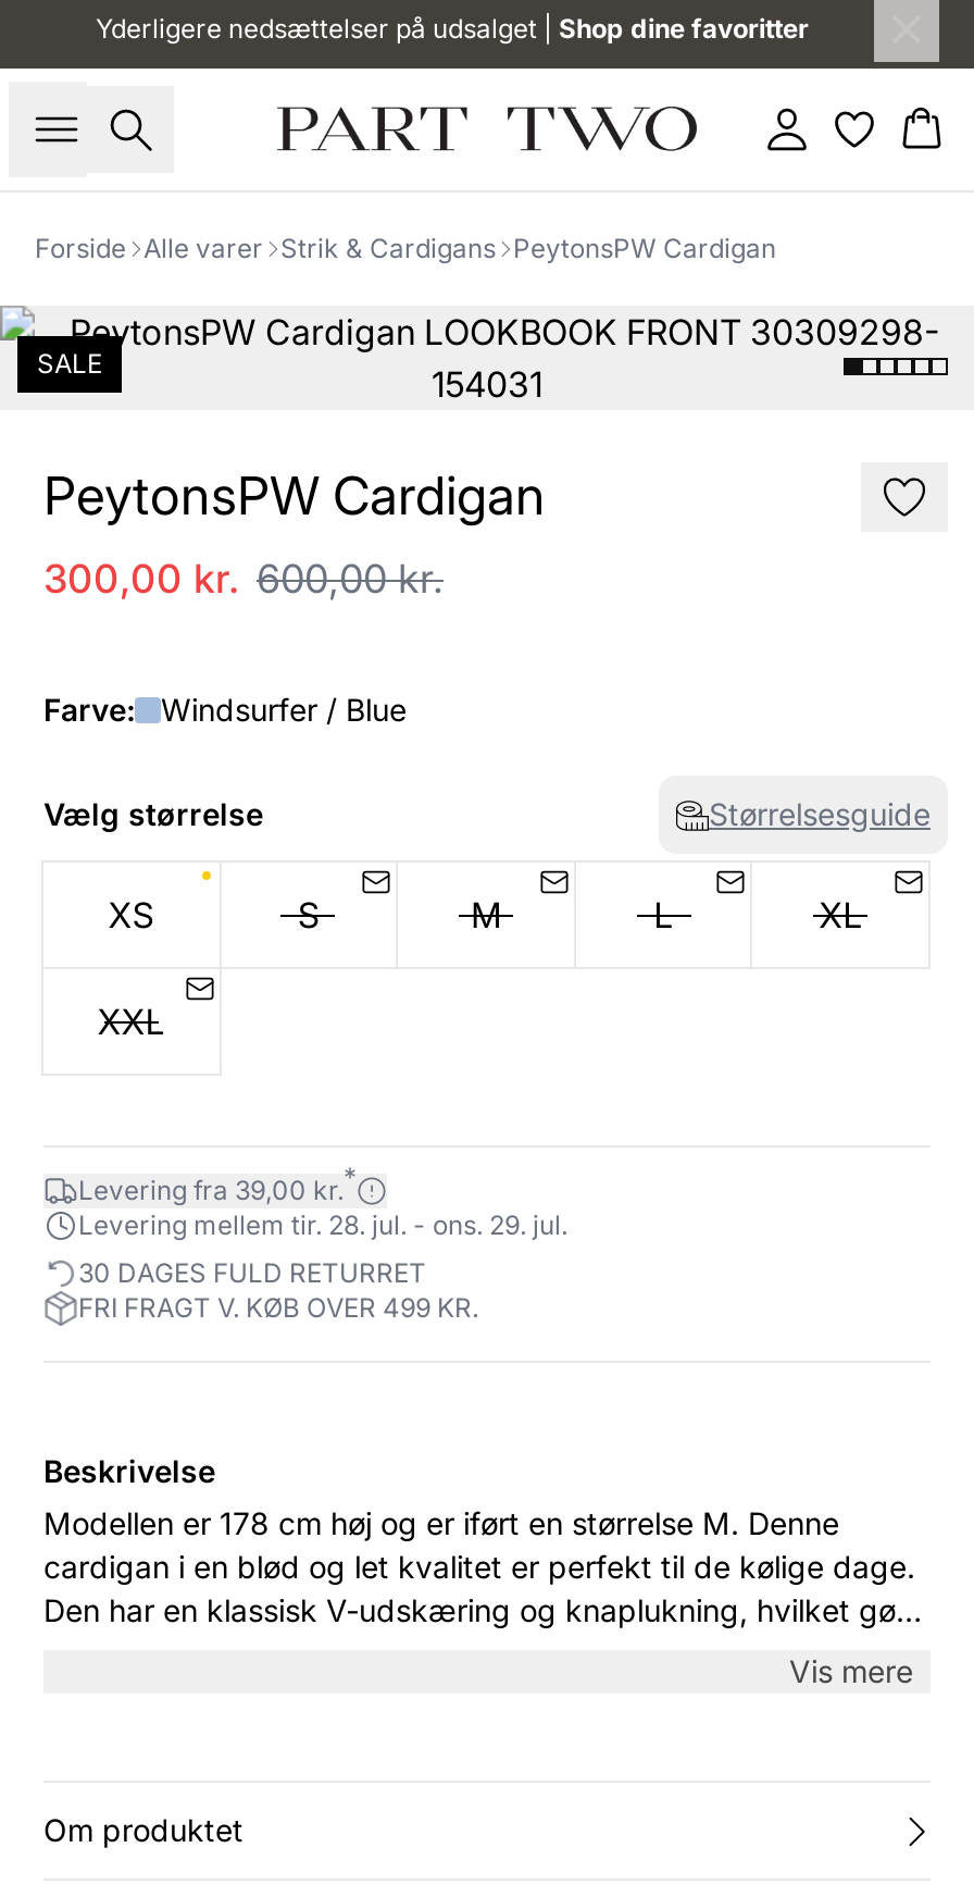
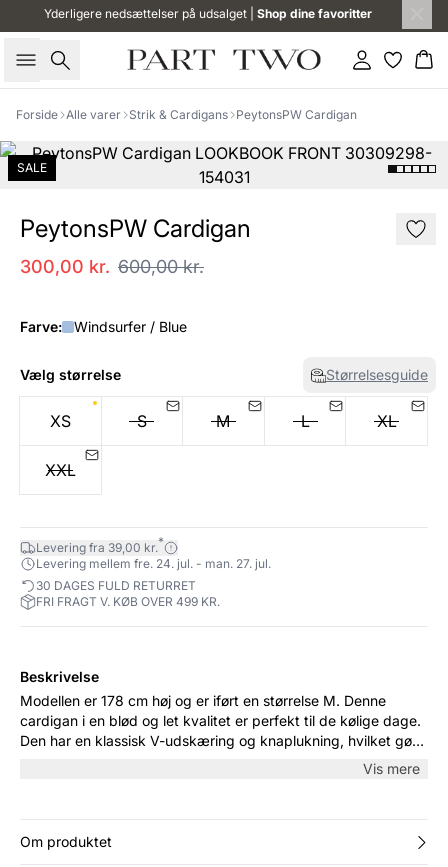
- Levering mellem tir. 28. jul. - ons. 29. jul.
+ Levering mellem fre. 24. jul. - man. 27. jul.
